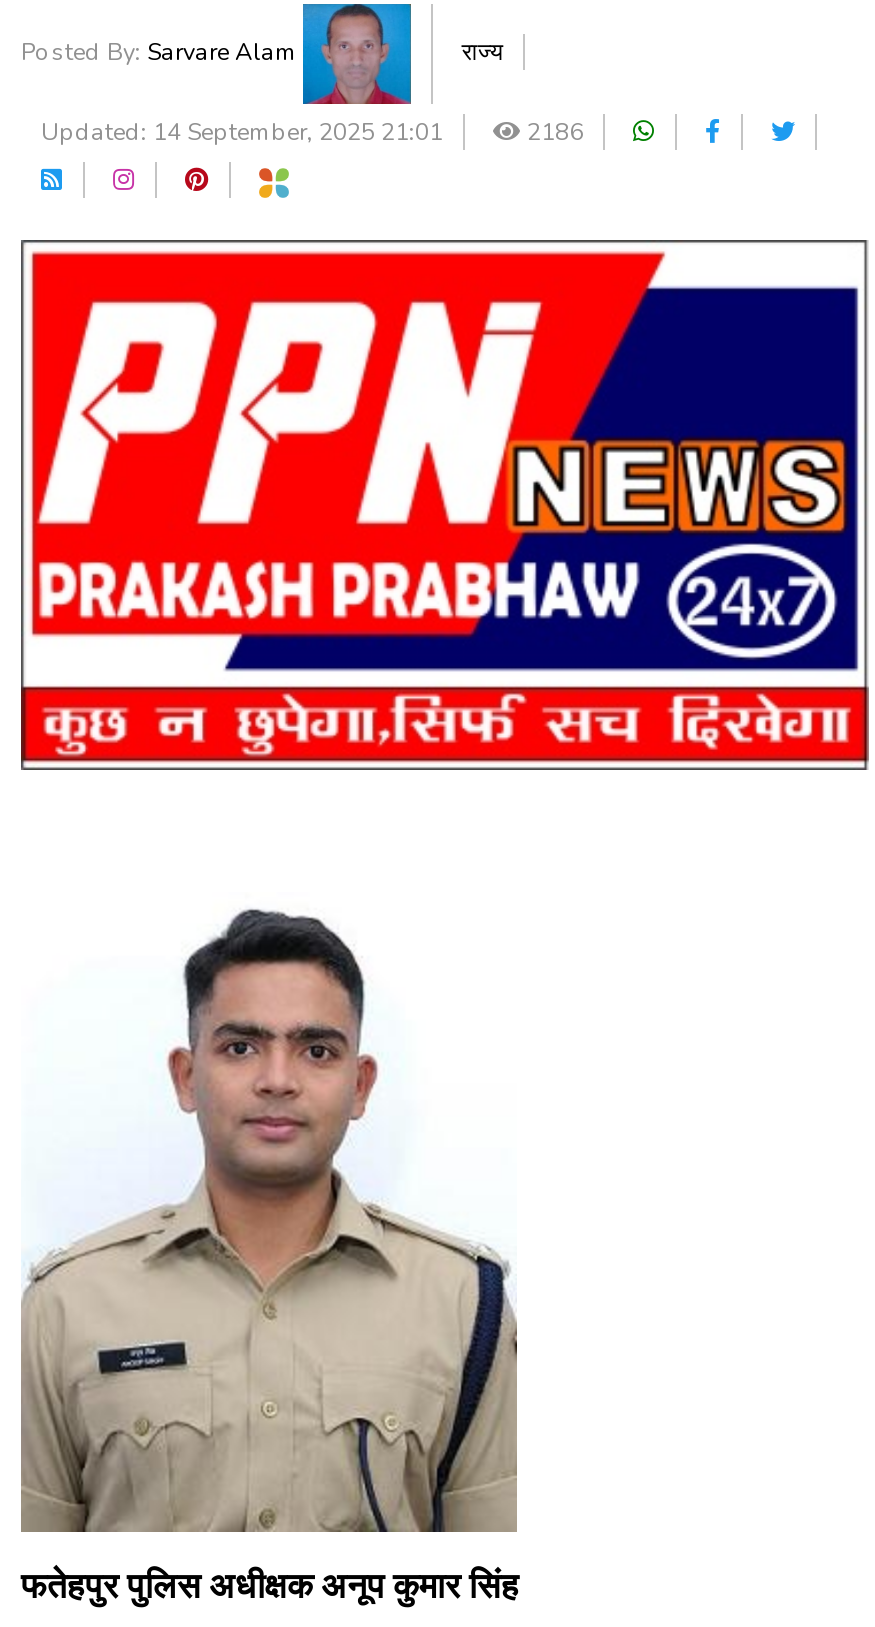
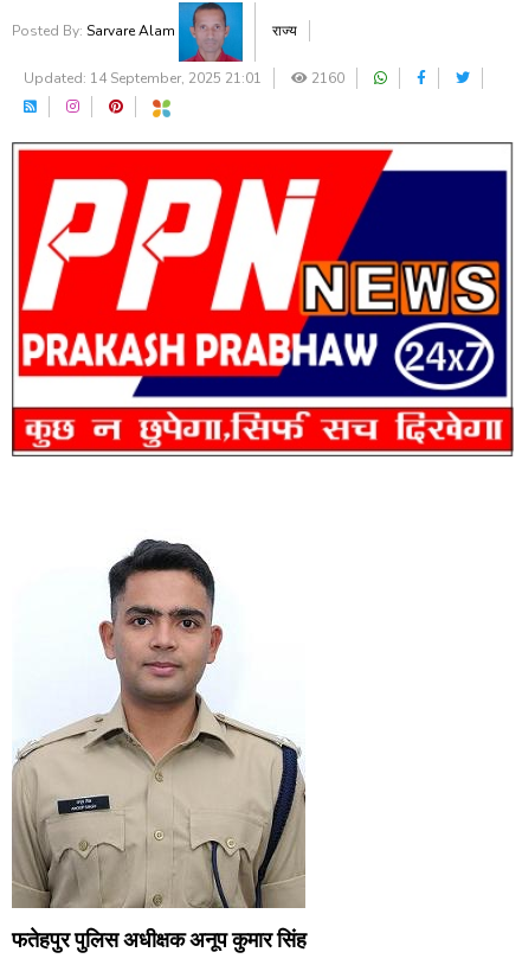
- 2186
+ 2160
